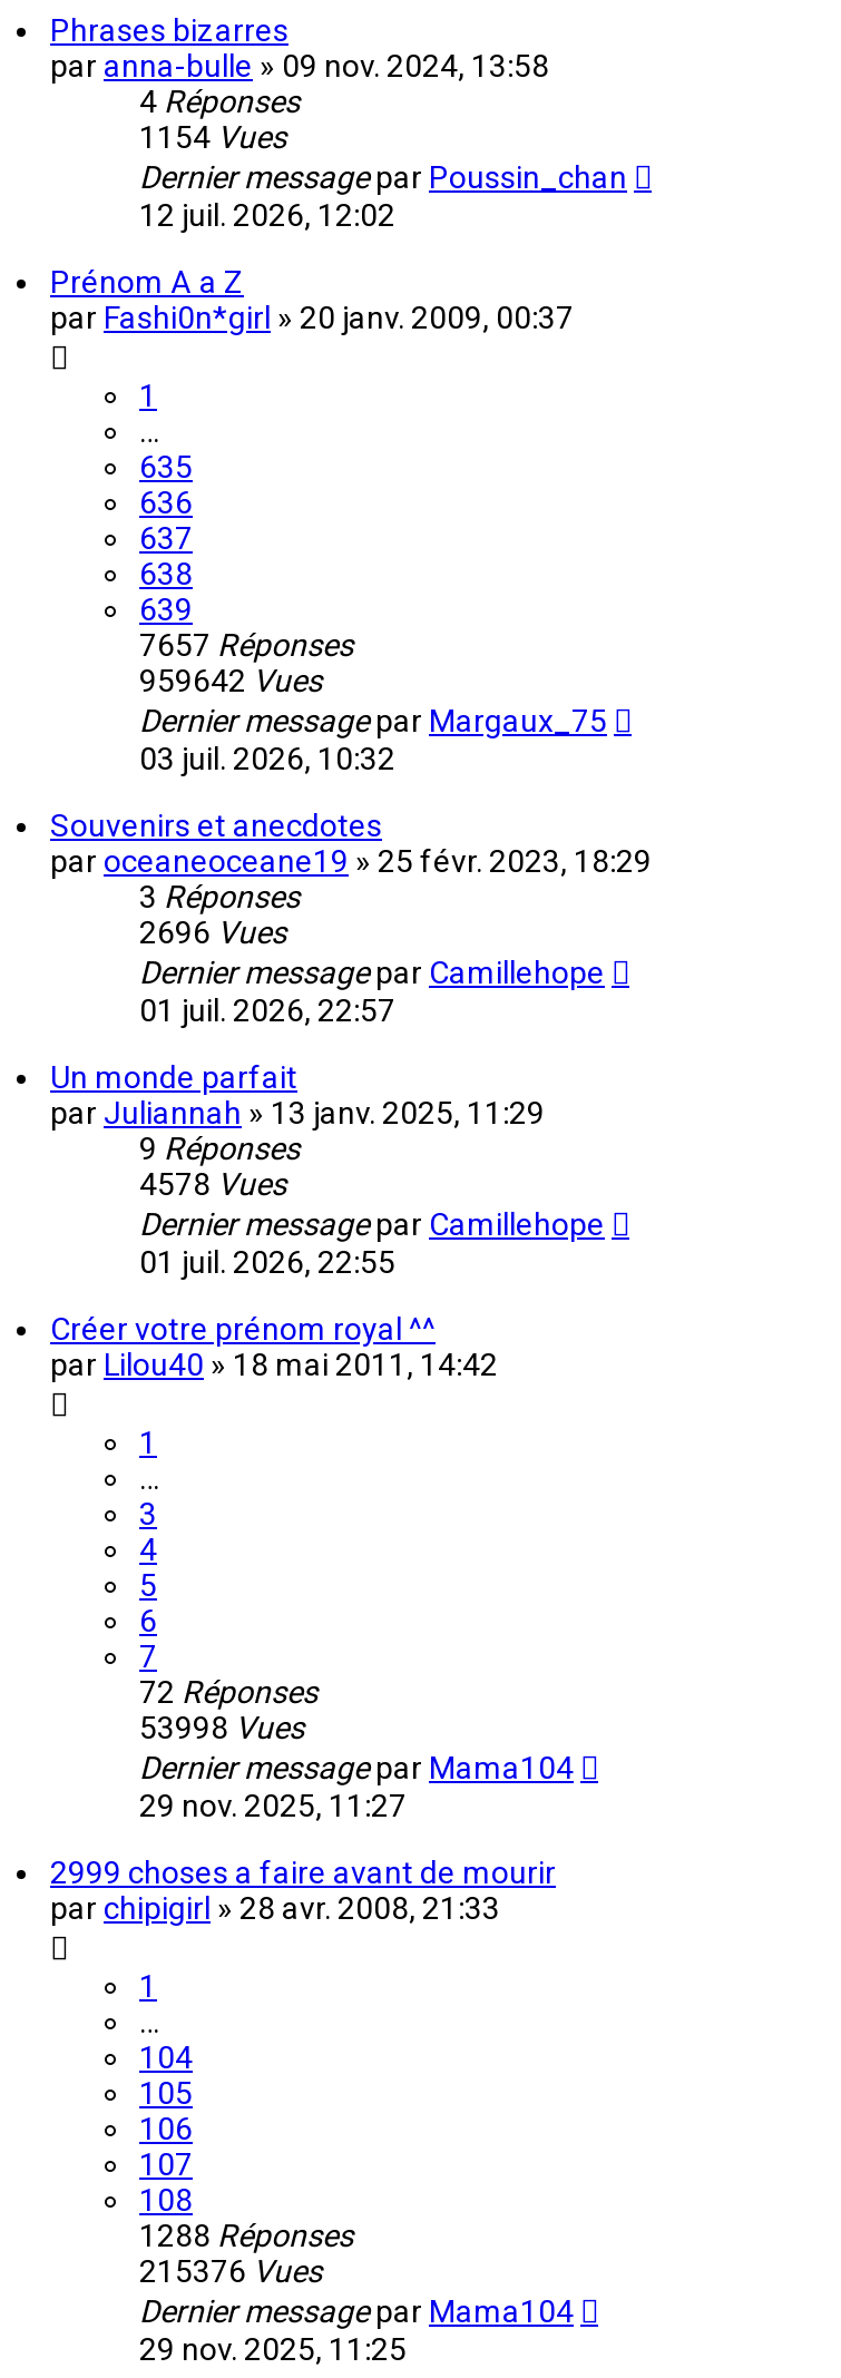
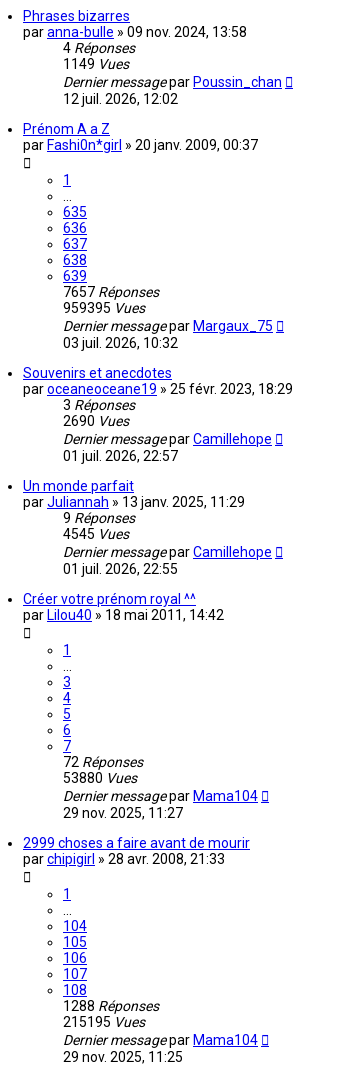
- 1154 Vues
+ 1149 Vues

- 959642 Vues
+ 959395 Vues

- 2696 Vues
+ 2690 Vues

- 4578 Vues
+ 4545 Vues

- 53998 Vues
+ 53880 Vues

- 215376 Vues
+ 215195 Vues
